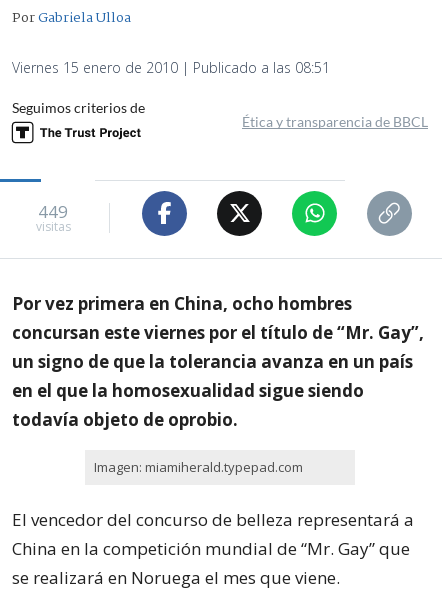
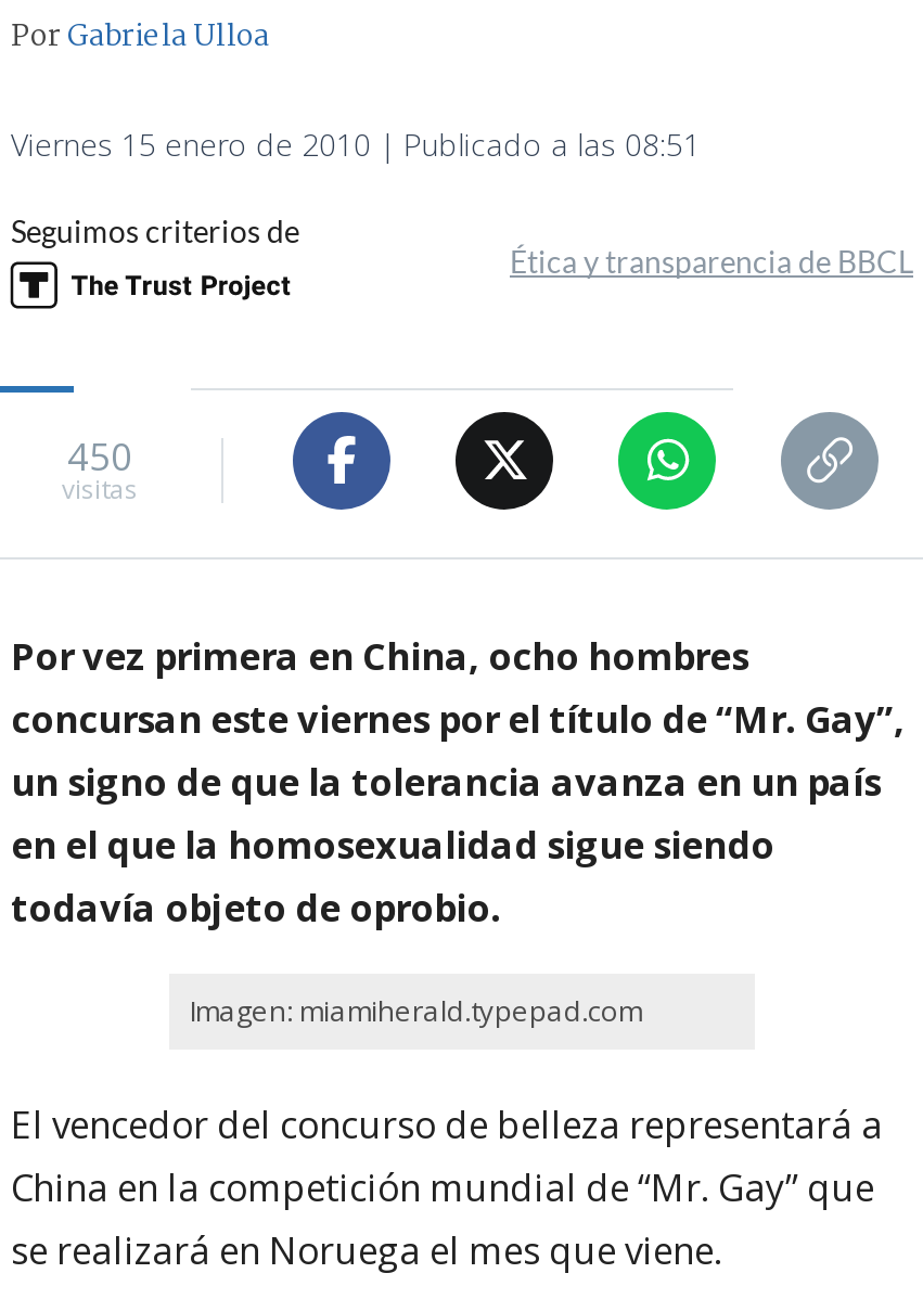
- 449
+ 450
